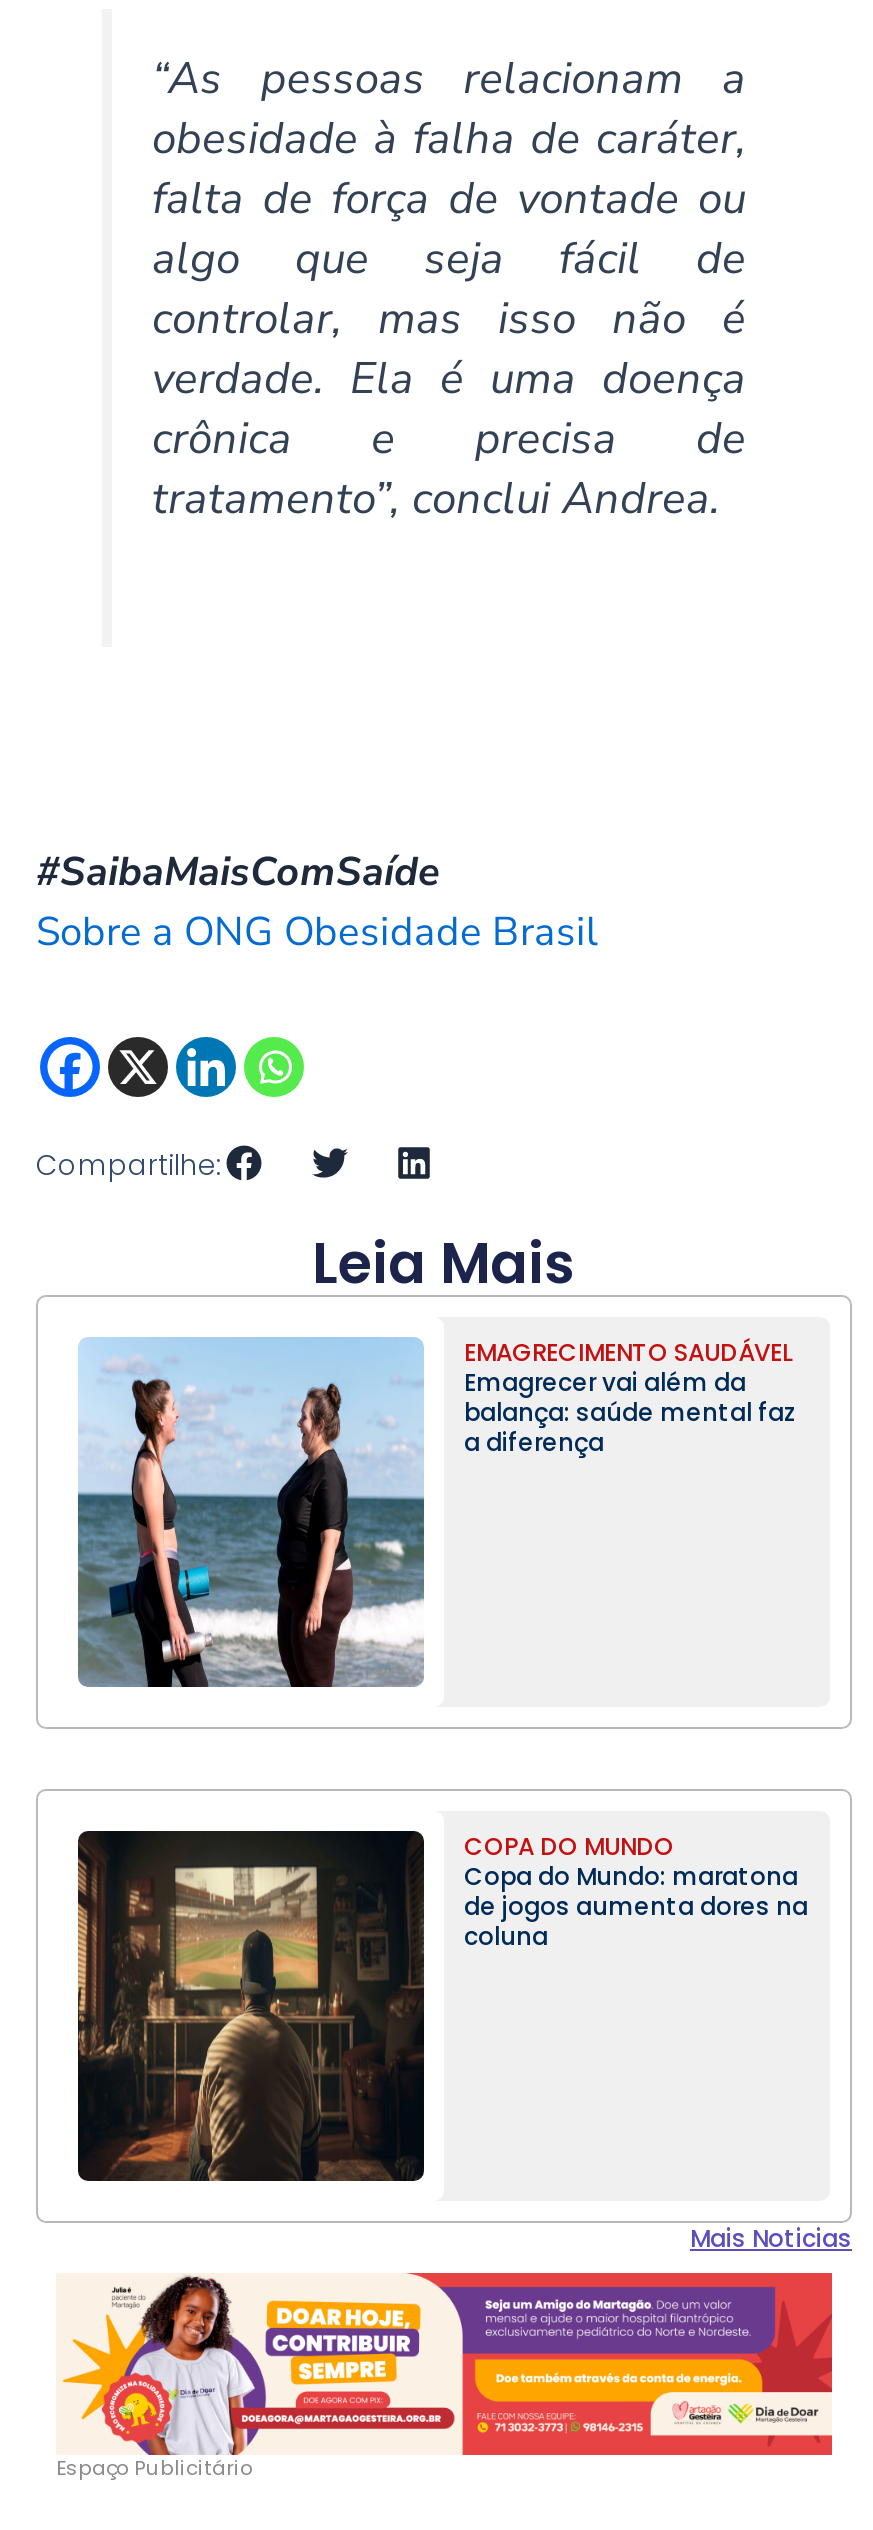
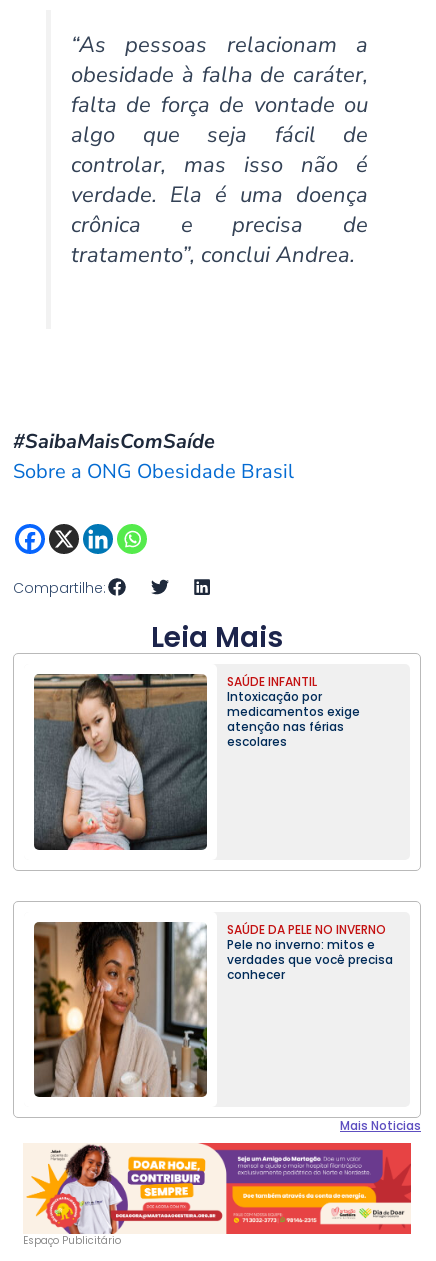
- [image]
- EMAGRECIMENTO SAUDÁVEL
- Emagrecer vai além da
- balança: saúde mental faz
- a diferença
+ [image]
+ SAÚDE INFANTIL
+ Intoxicação por
+ medicamentos exige
+ atenção nas férias
+ escolares

- [image]
- COPA DO MUNDO
- Copa do Mundo: maratona
- de jogos aumenta dores na
- coluna
+ [image]
+ SAÚDE DA PELE NO INVERNO
+ Pele no inverno: mitos e
+ verdades que você precisa
+ conhecer
